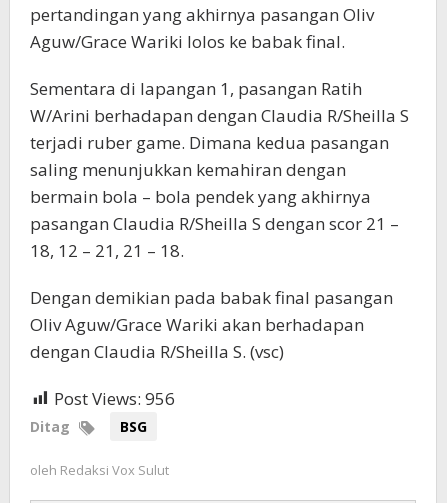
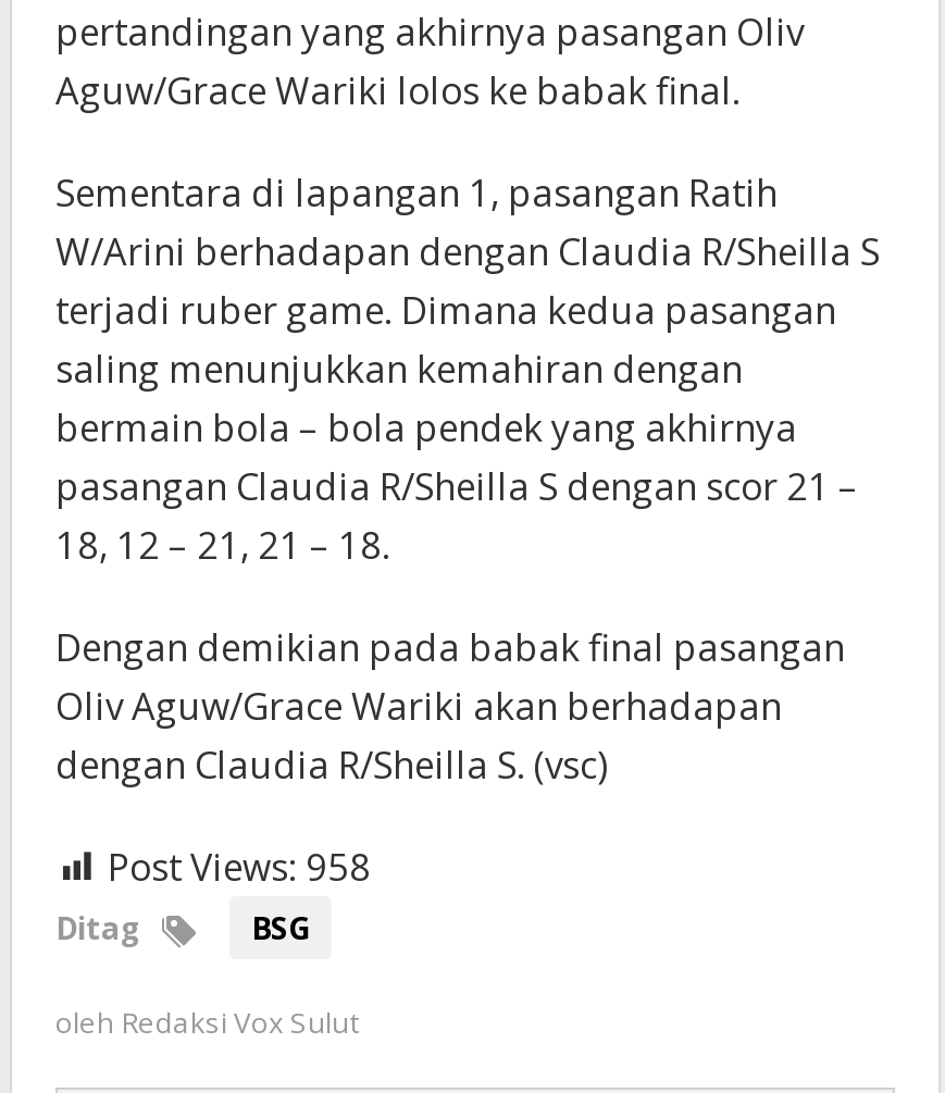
- Post Views: 956
+ Post Views: 958
